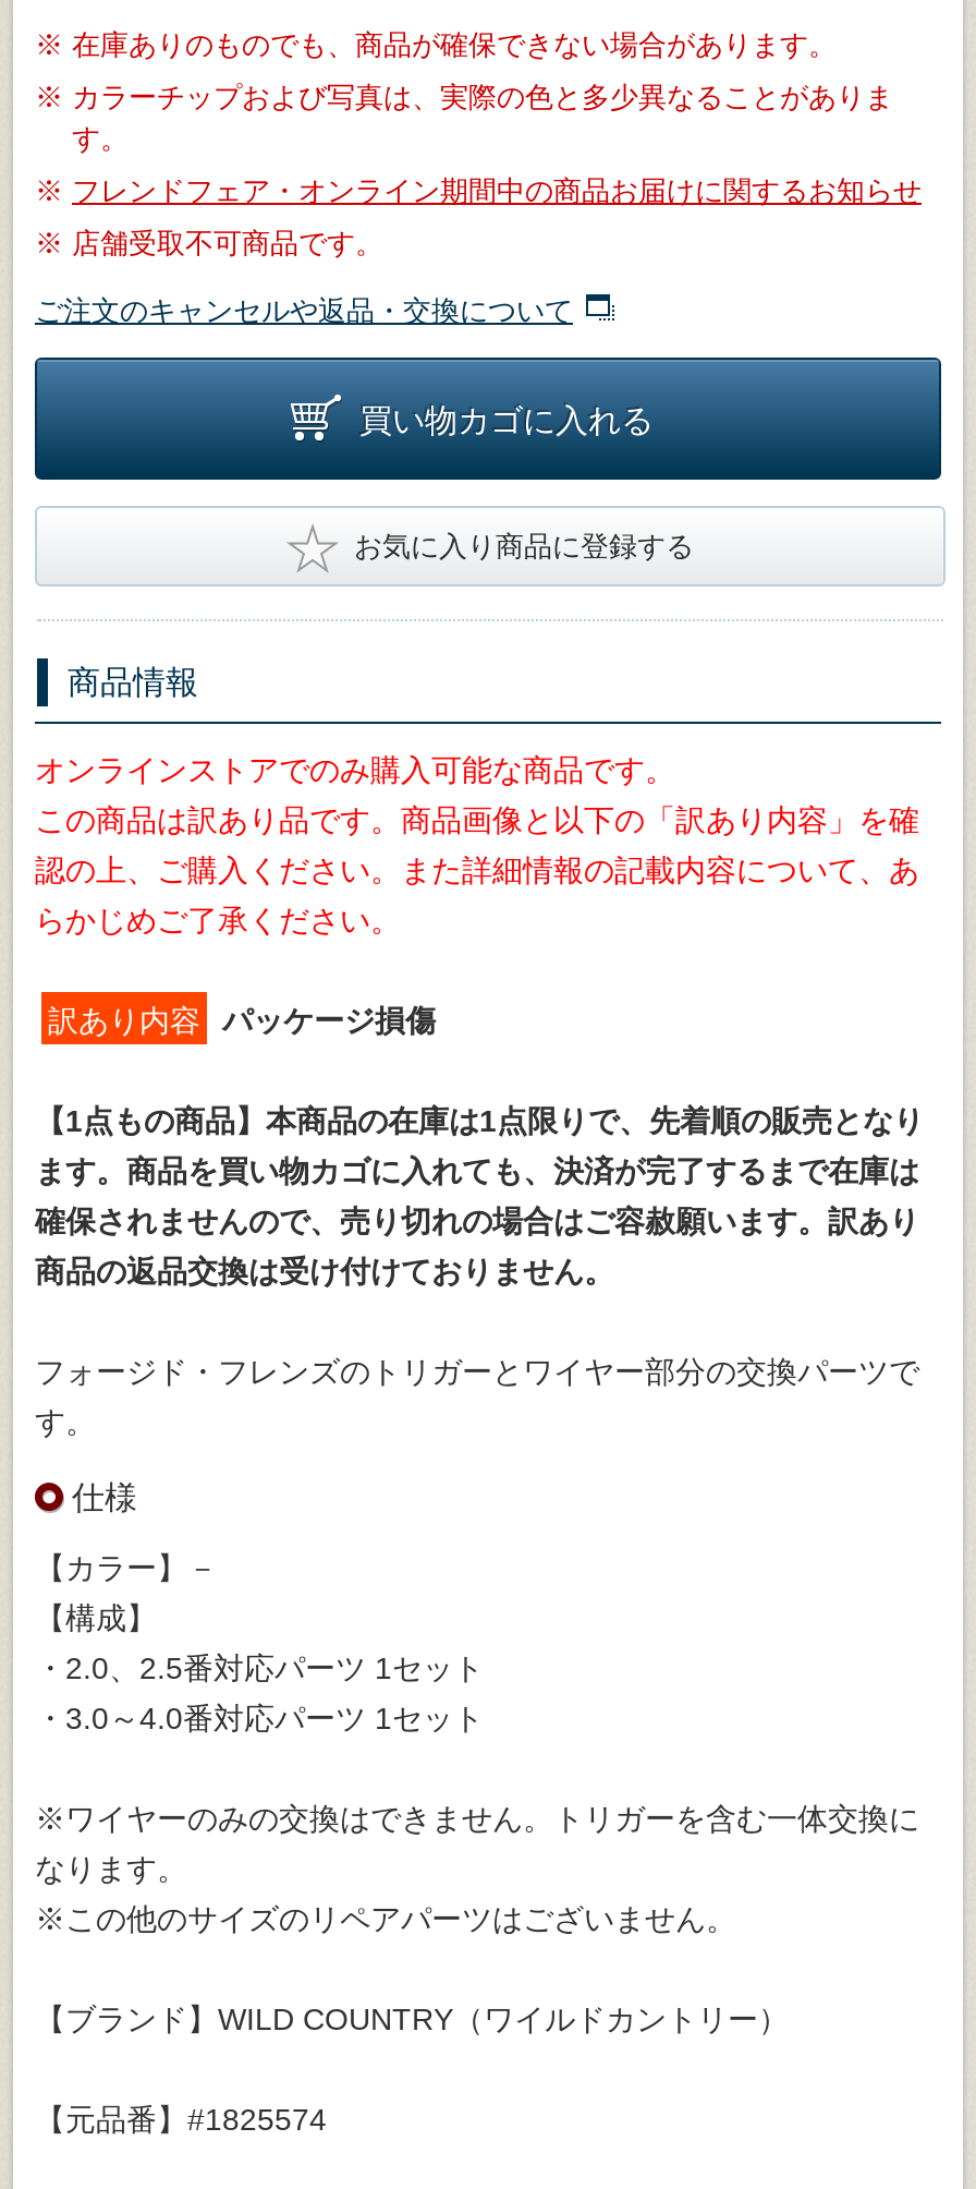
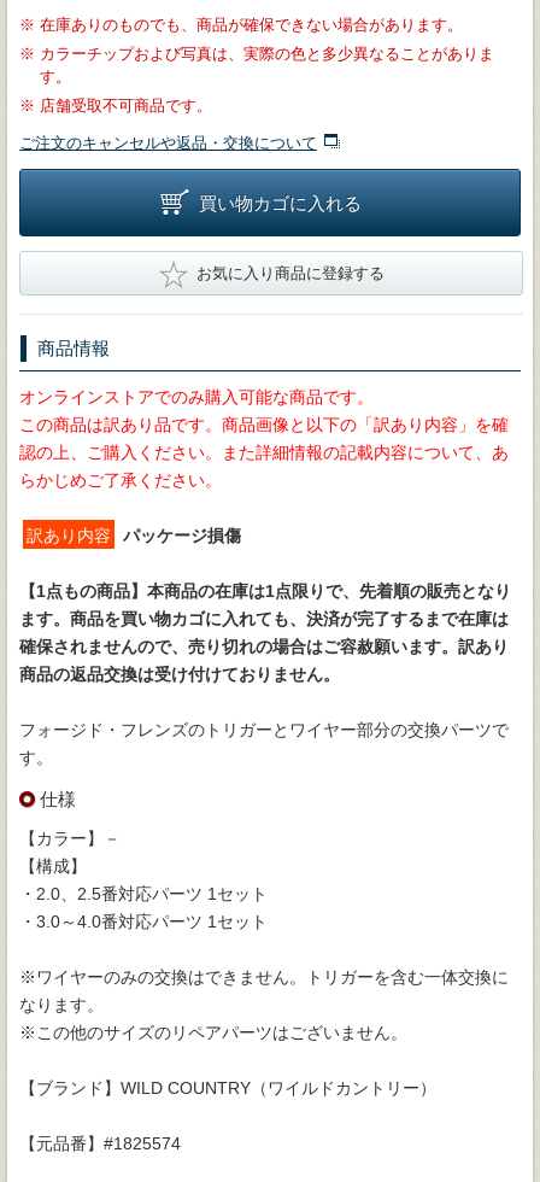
- ※ フレンドフェア・オンライン期間中の商品お届けに関するお知らせ
